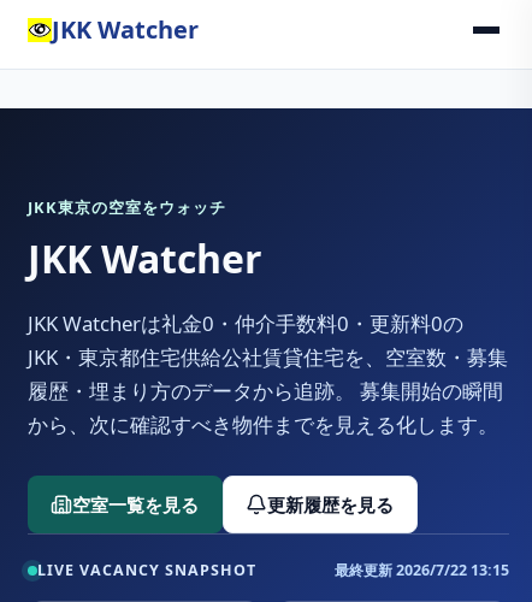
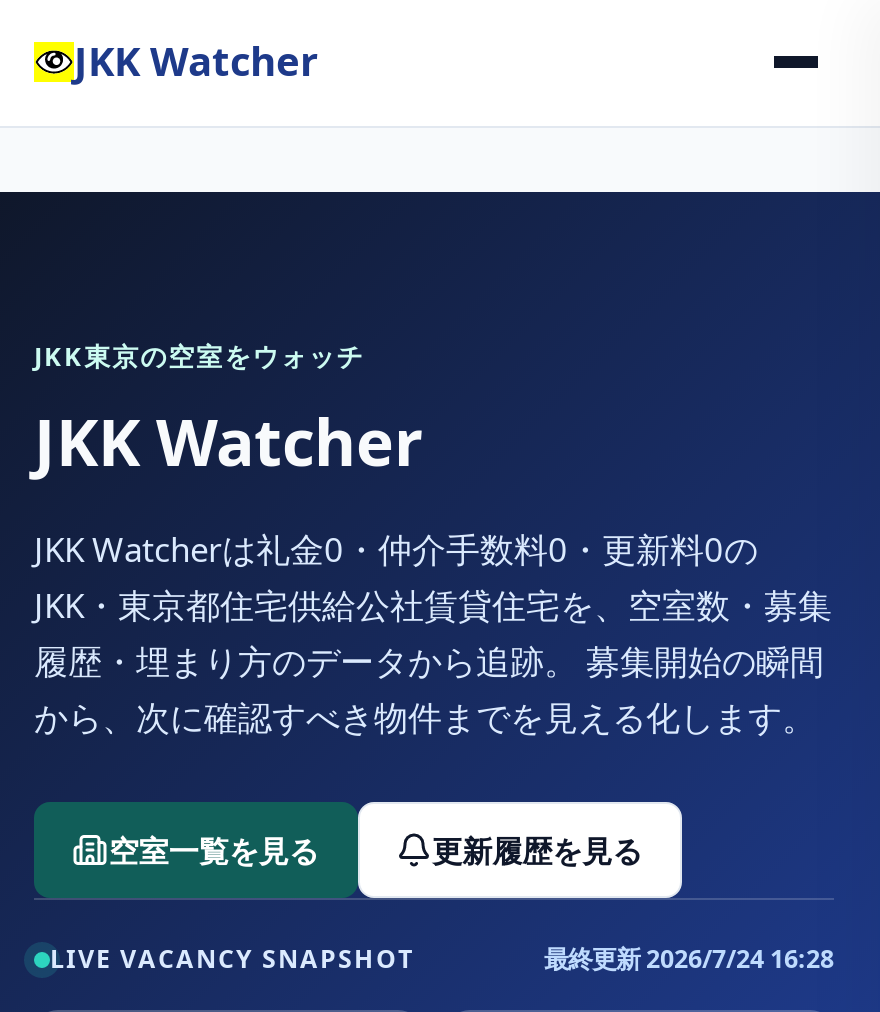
- 最終更新2026/7/22 13:15
+ 最終更新2026/7/24 16:28
